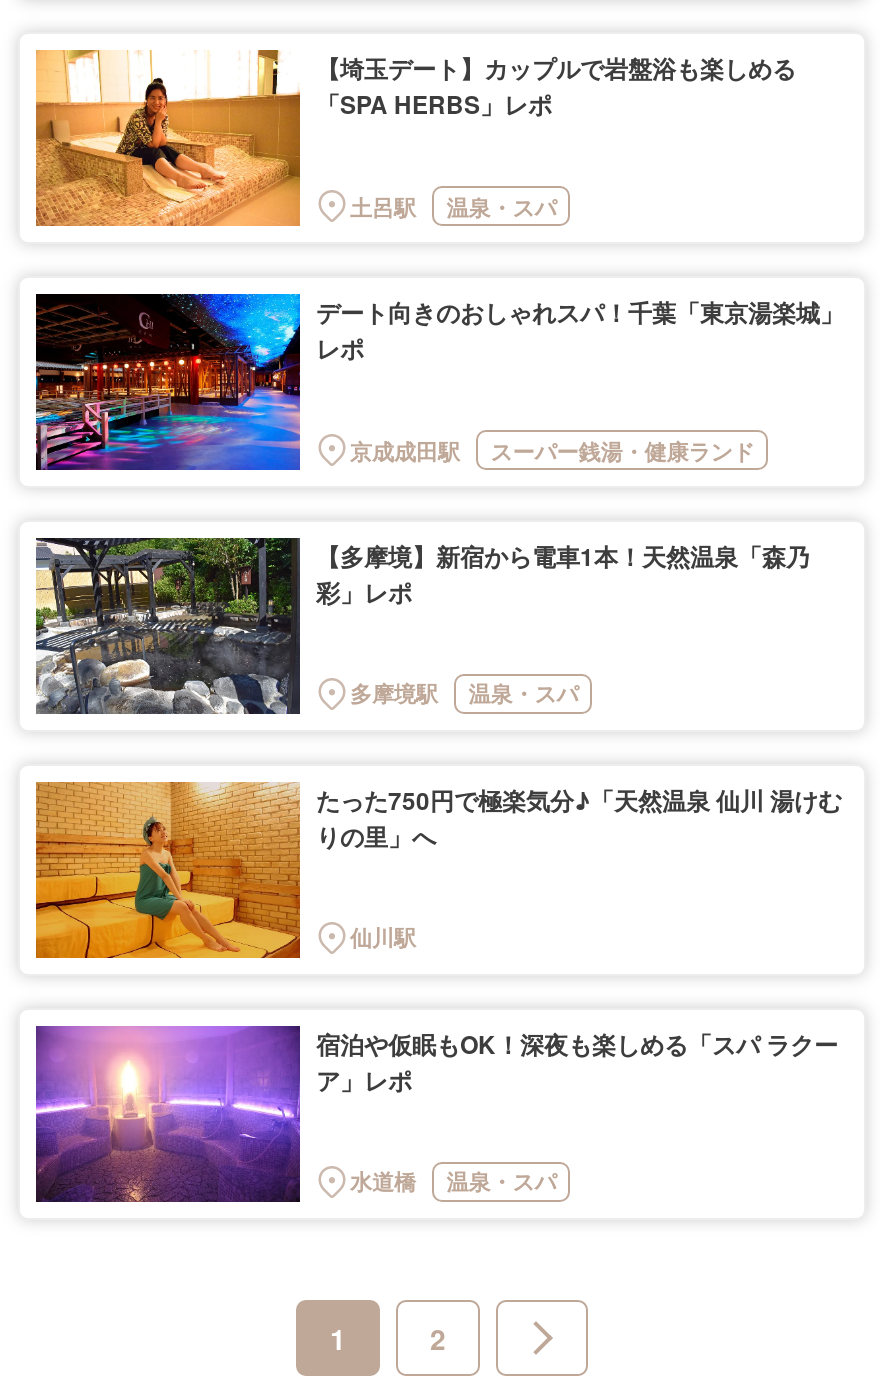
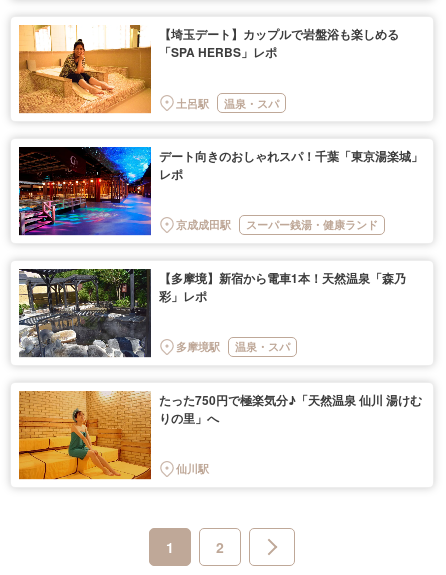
- [image]
- 宿泊や仮眠もOK！深夜も楽しめる「スパ ラクー
- ア」レポ
- 水道橋
- 温泉・スパ
